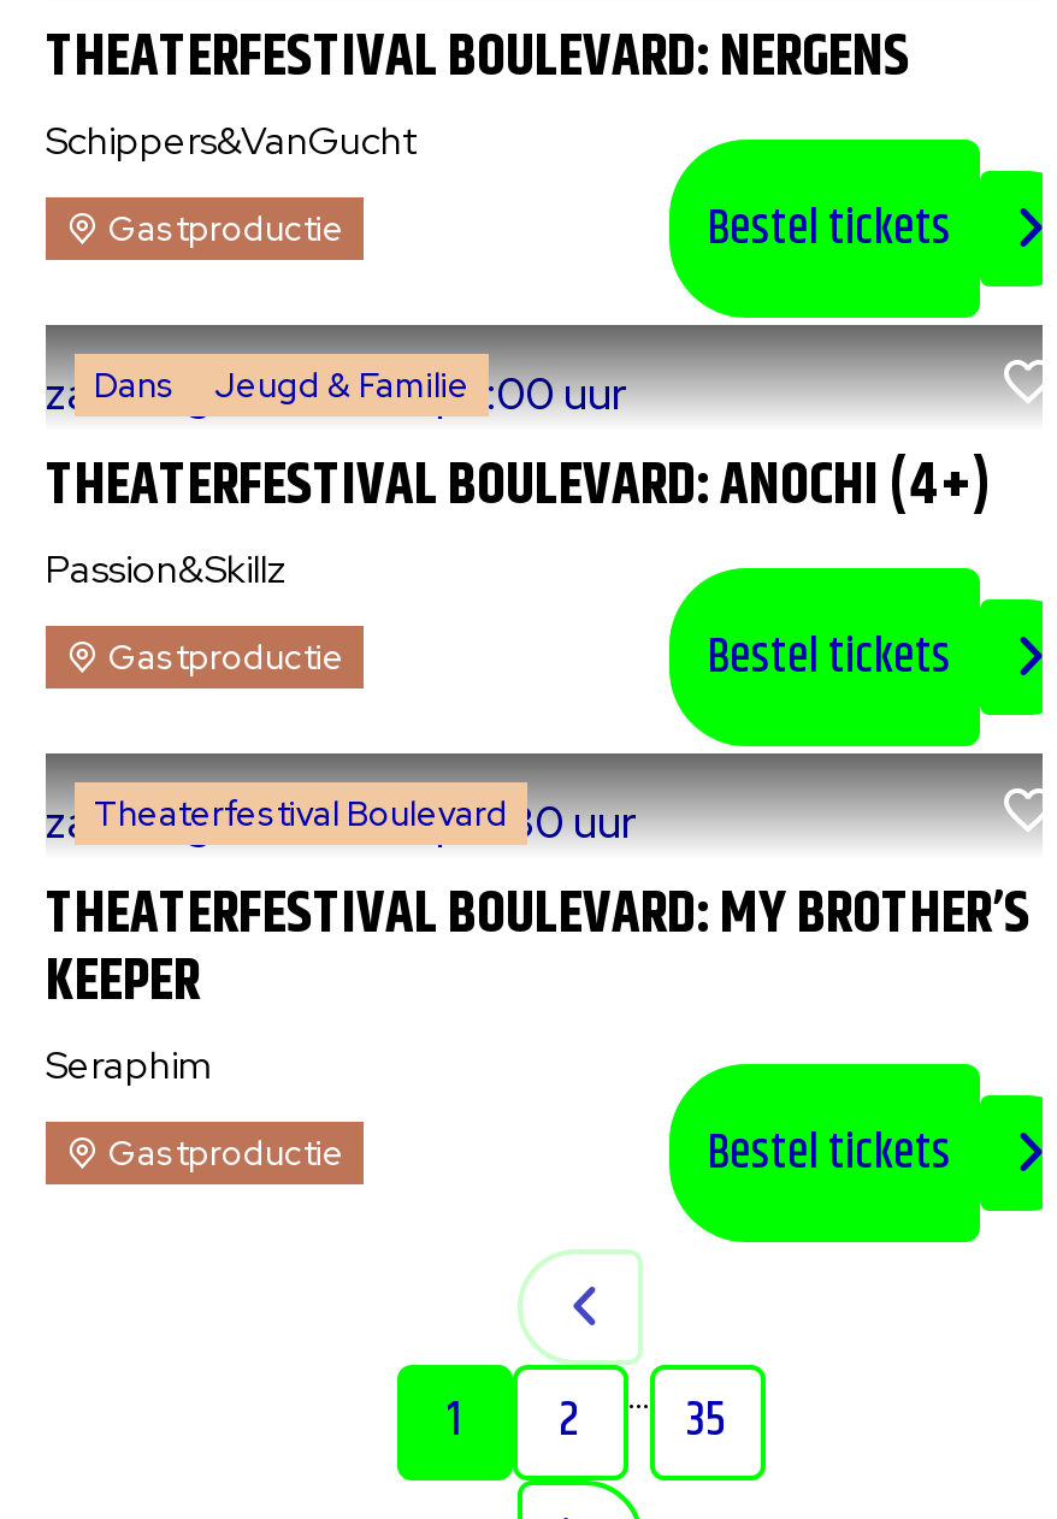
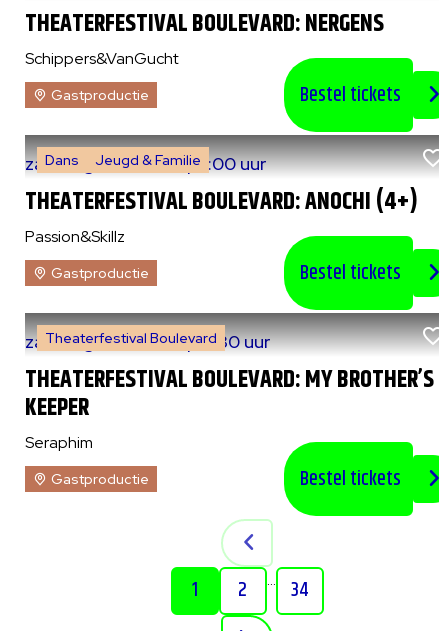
- 35
+ 34
